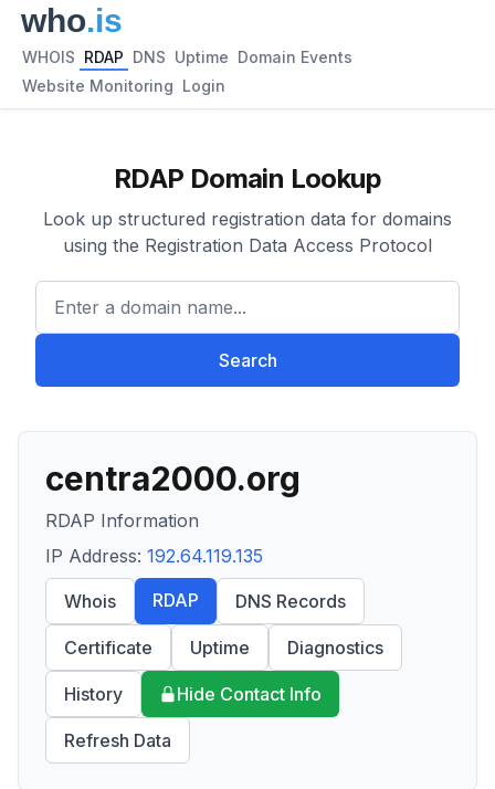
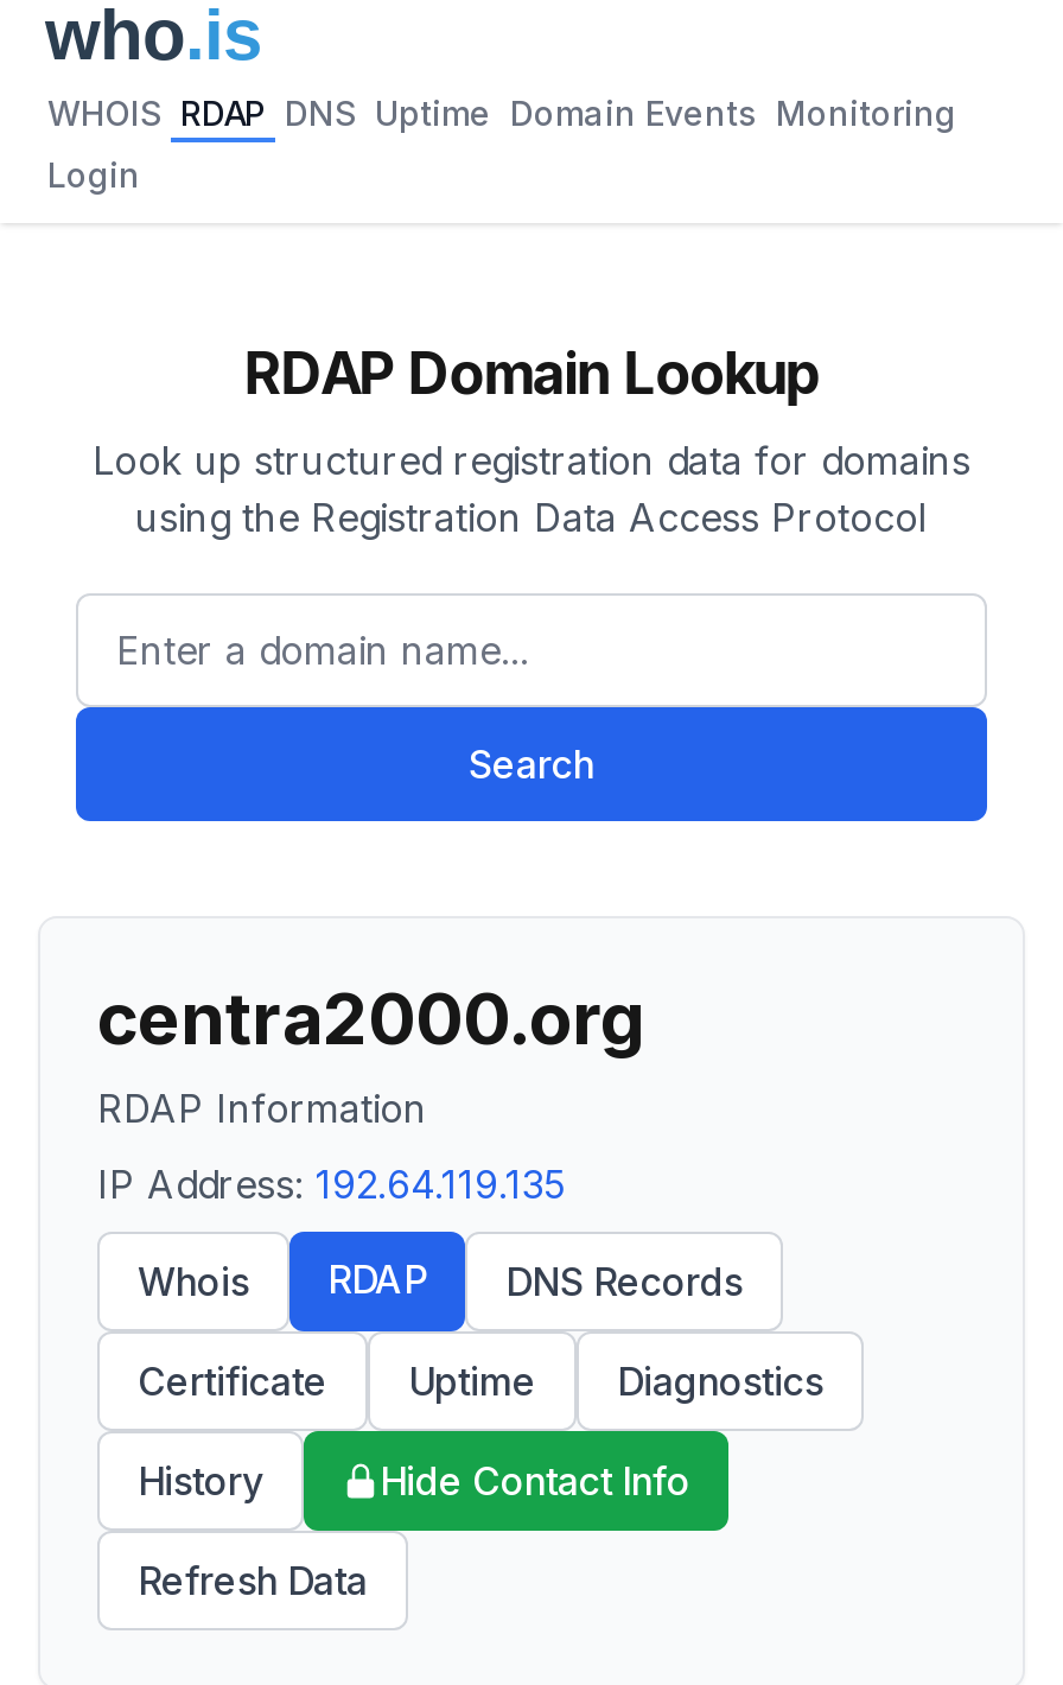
- WHOIS RDAP DNS Uptime Domain Events
+ WHOIS RDAP DNS Uptime Domain Events Monitoring

- Website Monitoring Login
+ Login
